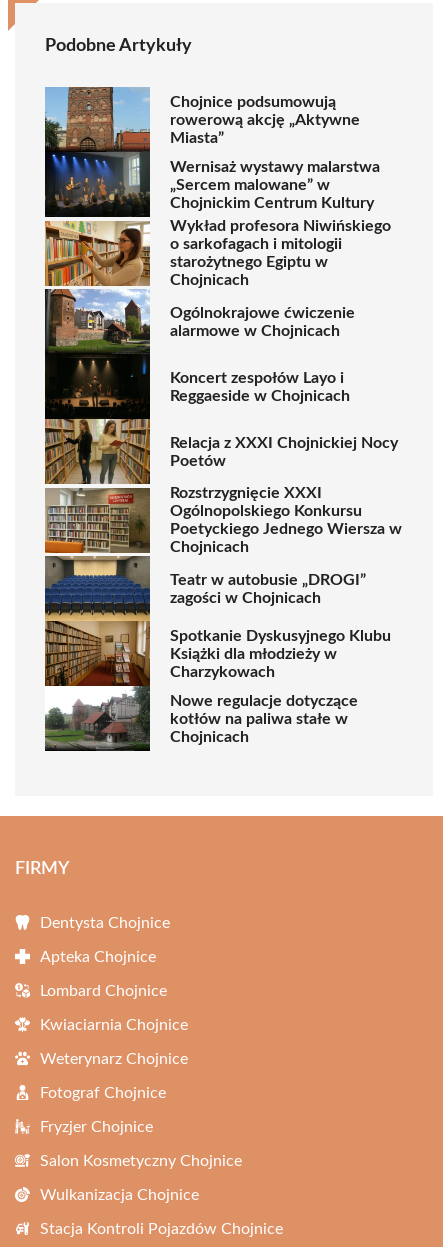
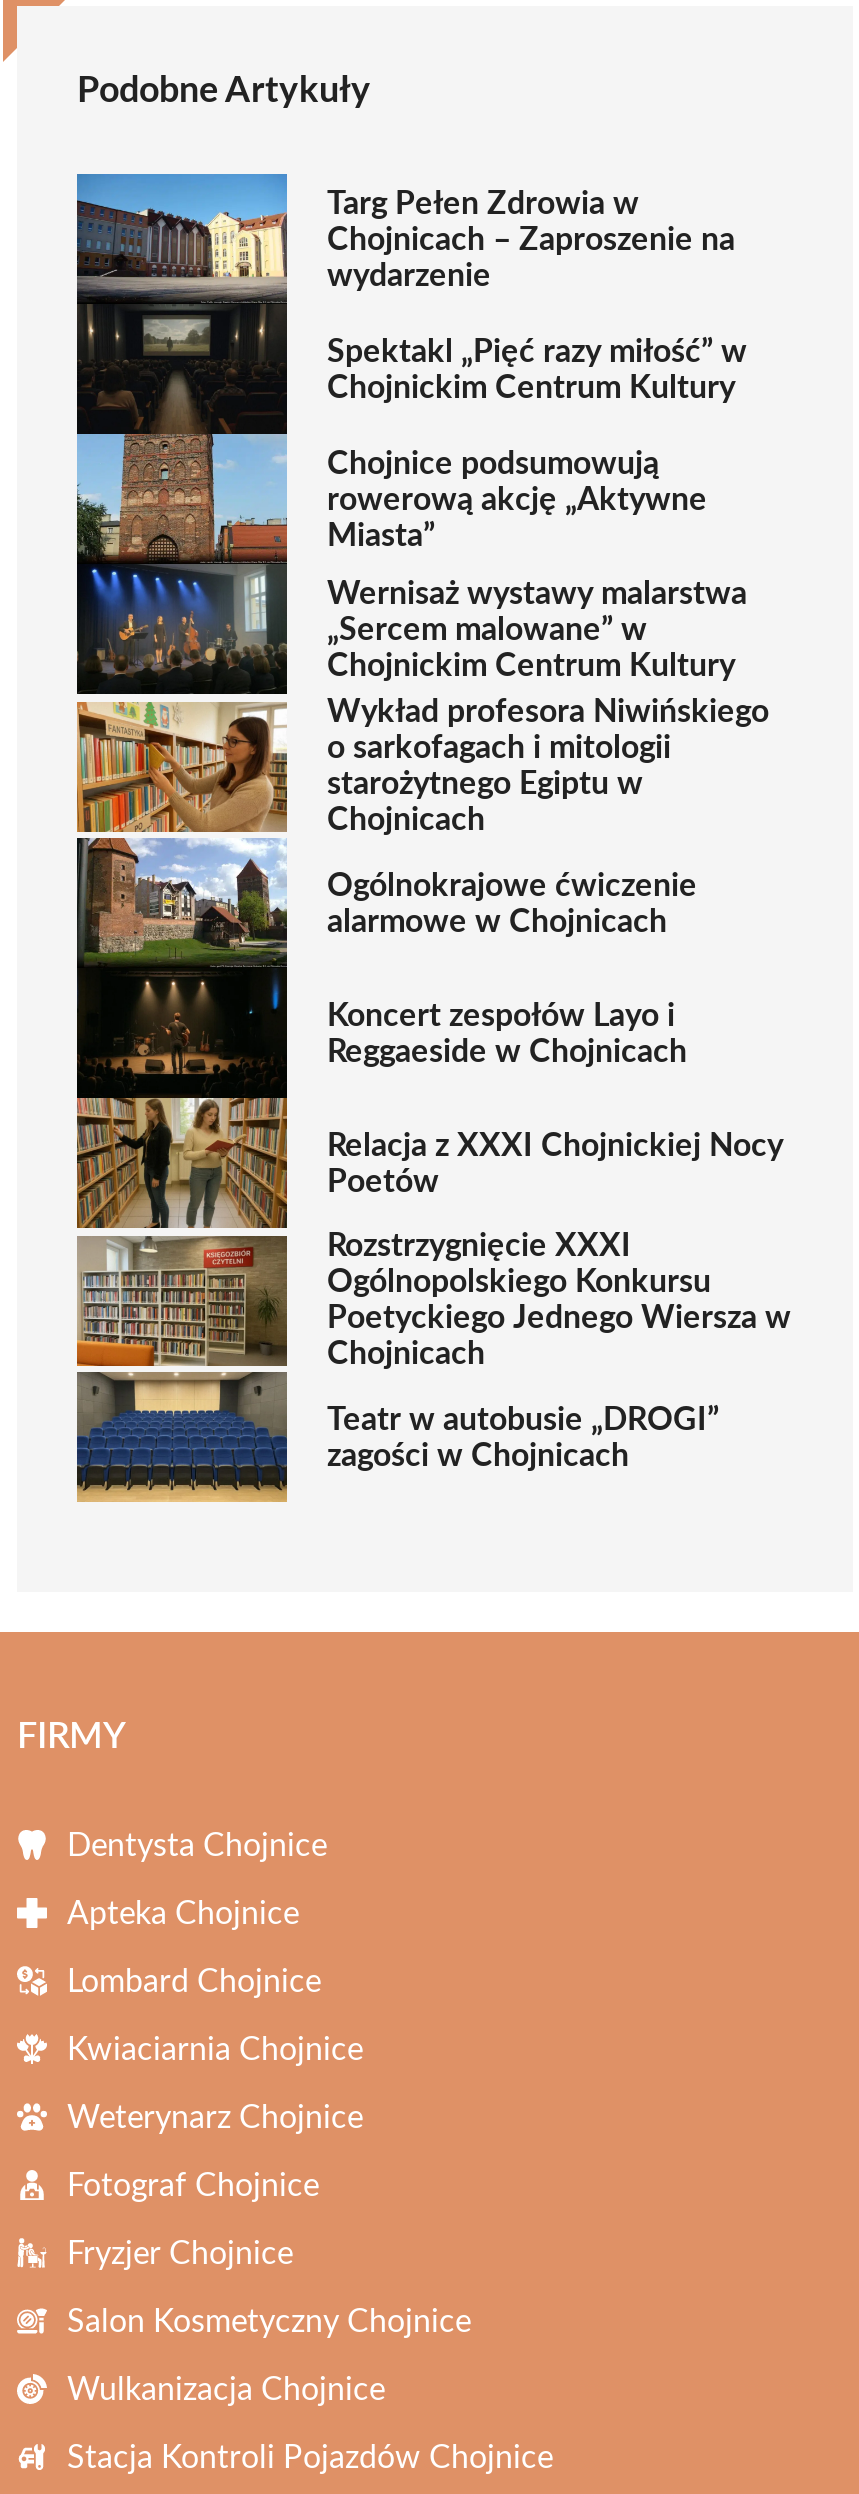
+ [image]
+ Targ Pełen Zdrowia w
+ Chojnicach – Zaproszenie na
+ wydarzenie
+ Spektakl „Pięć razy miłość” w
+ Chojnickim Centrum Kultury

moved down: Chojnice podsumowują | rowerową akcję „Aktywne | Miasta” | ... | Teatr w autobusie „DROGI” | zagości w Chojnicach

- [image]
- Spotkanie Dyskusyjnego Klubu
- Książki dla młodzieży w
- Charzykowach
- Nowe regulacje dotyczące
- kotłów na paliwa stałe w
- Chojnicach
